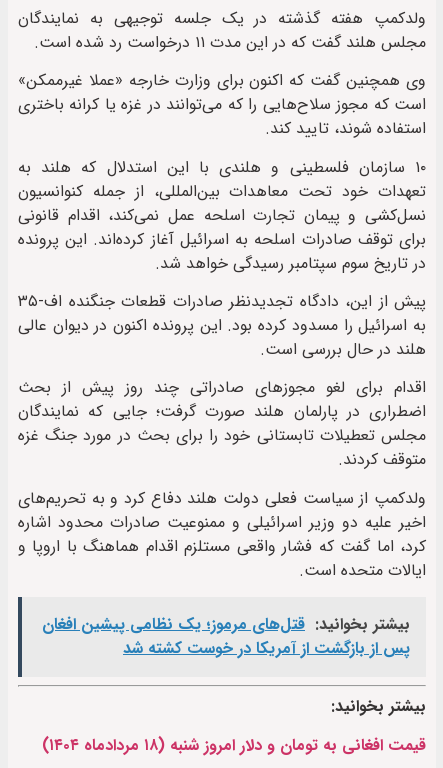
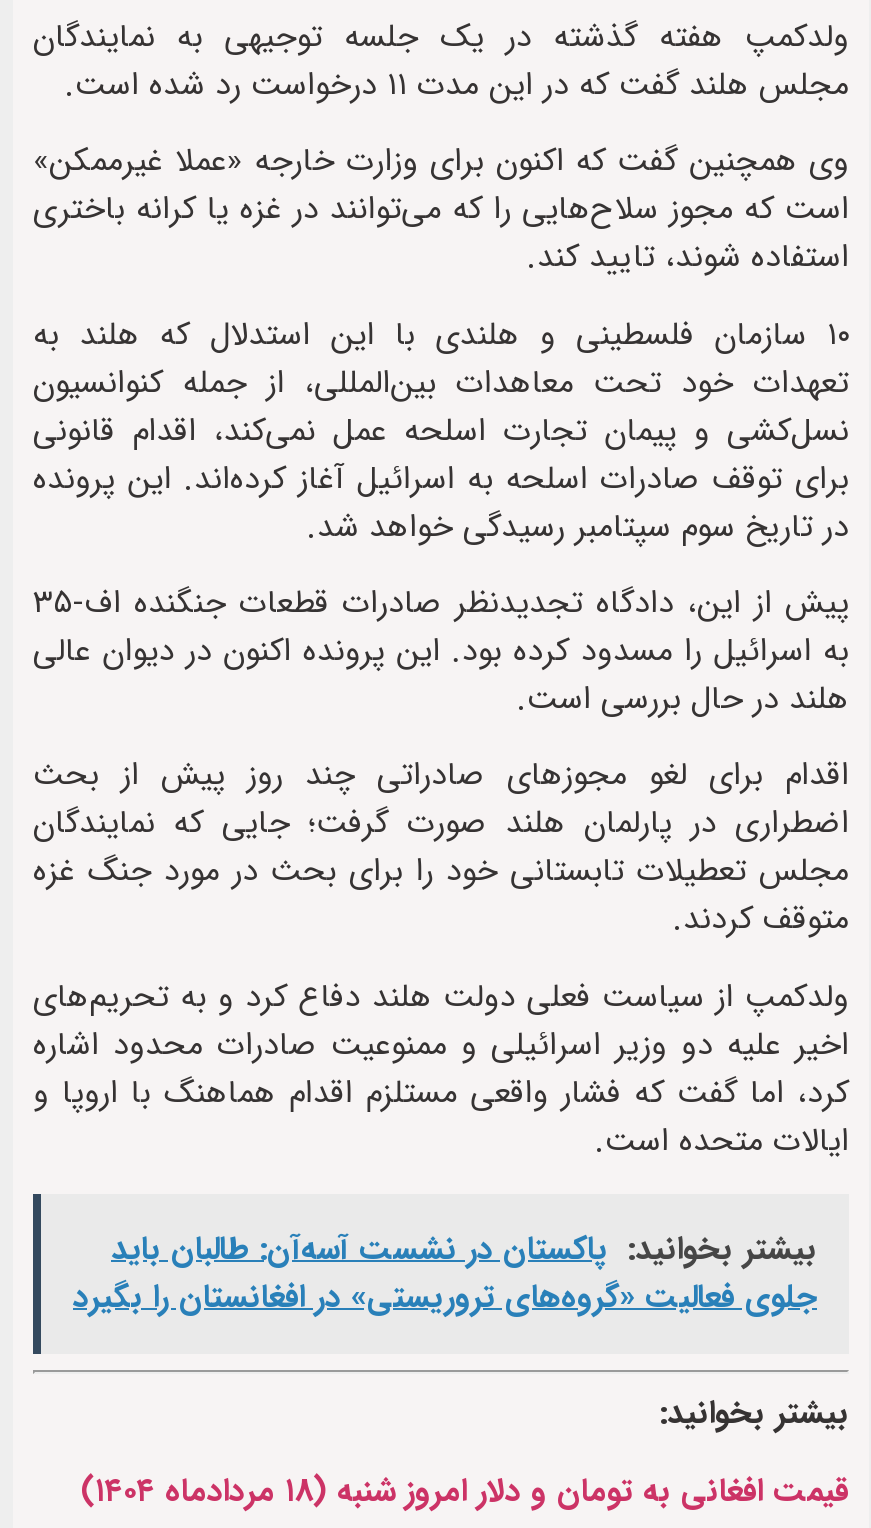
- بیشتر بخوانید: قتل‌های مرموز؛ یک نظامی پیشین افغان
- پس از بازگشت از آمریکا در خوست کشته شد
+ بیشتر بخوانید: پاکستان در نشست آسه‌آن: طالبان باید
+ جلوی فعالیت «گروه‌های تروریستی» در افغانستان را بگیرد
